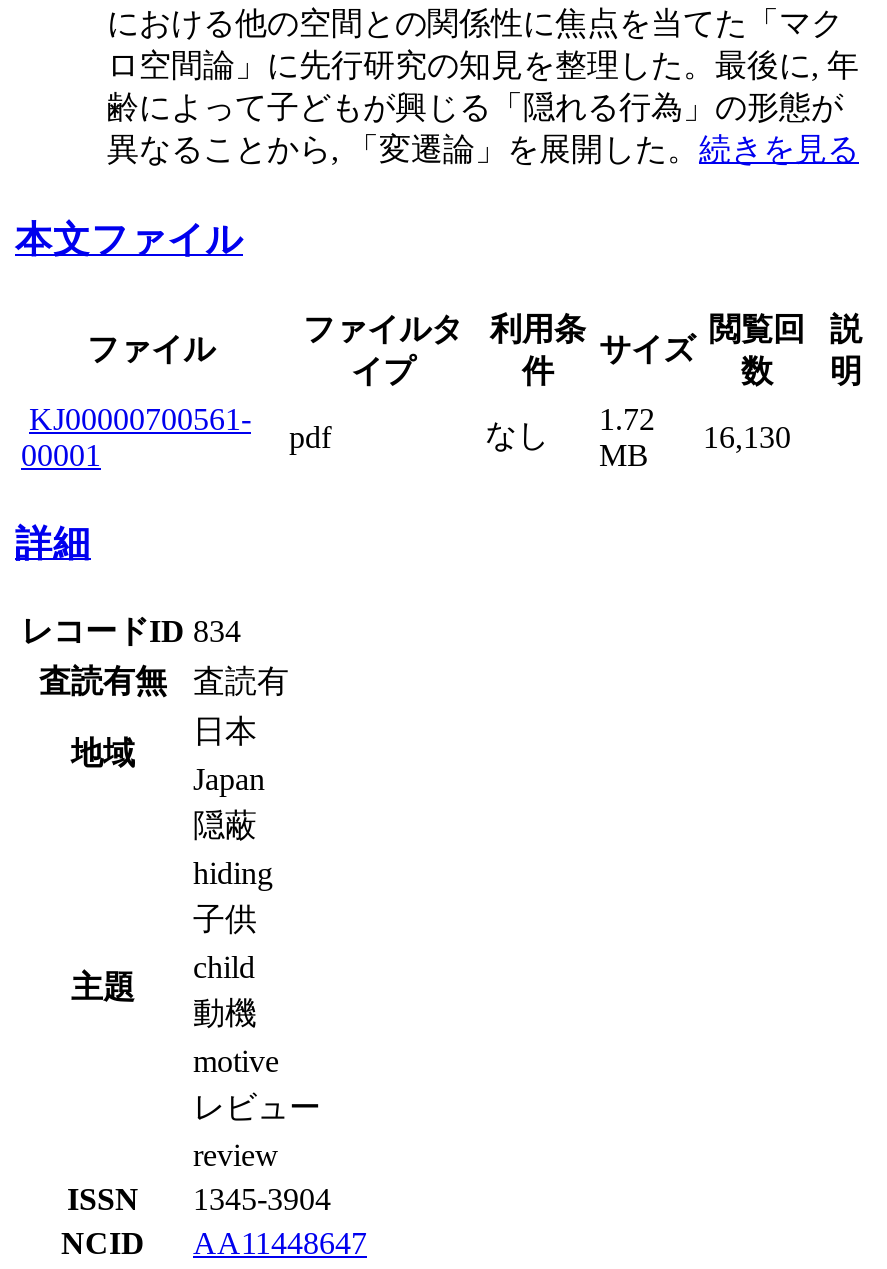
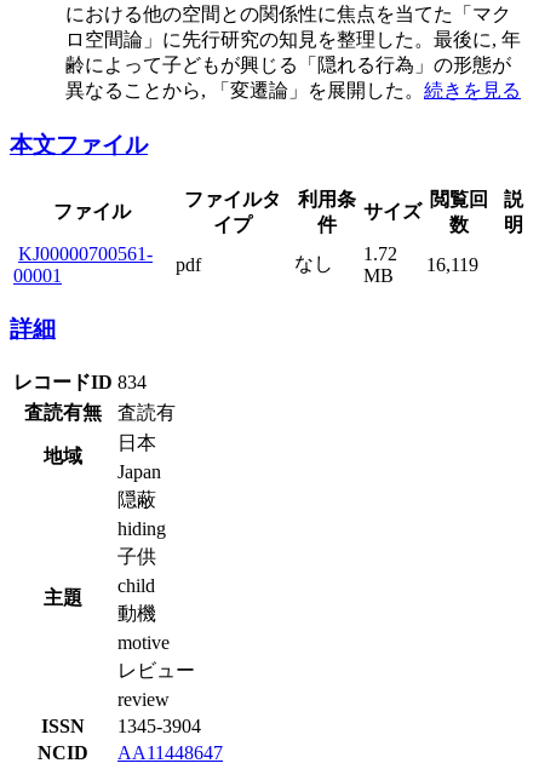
- 16,130
+ 16,119
